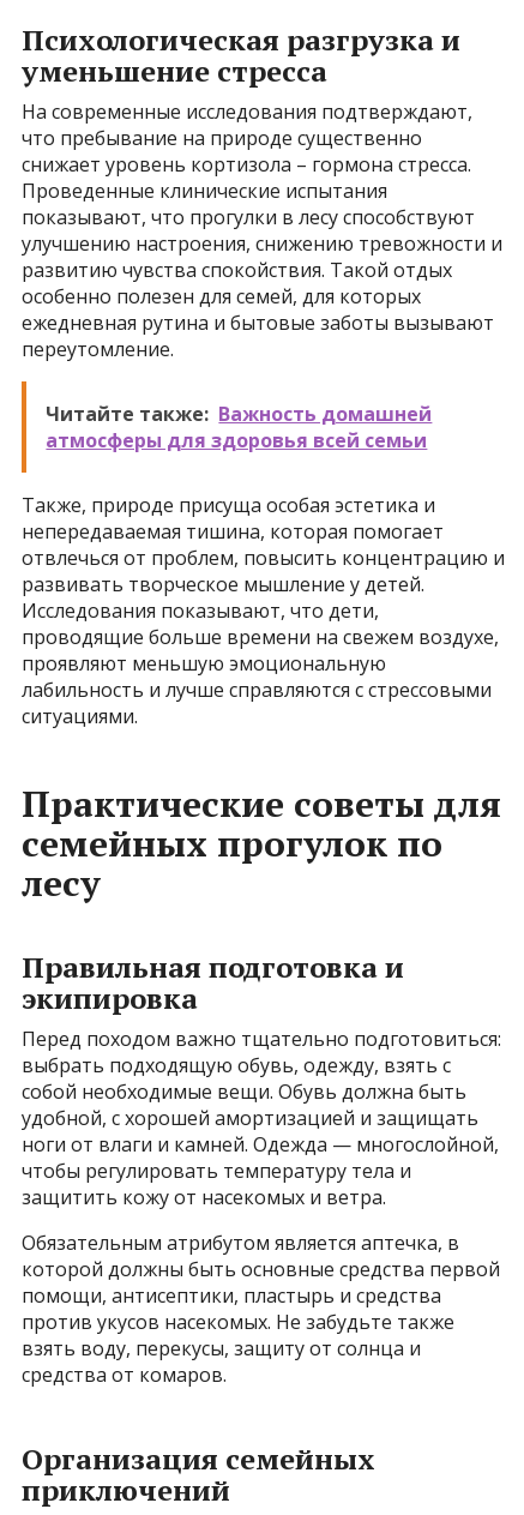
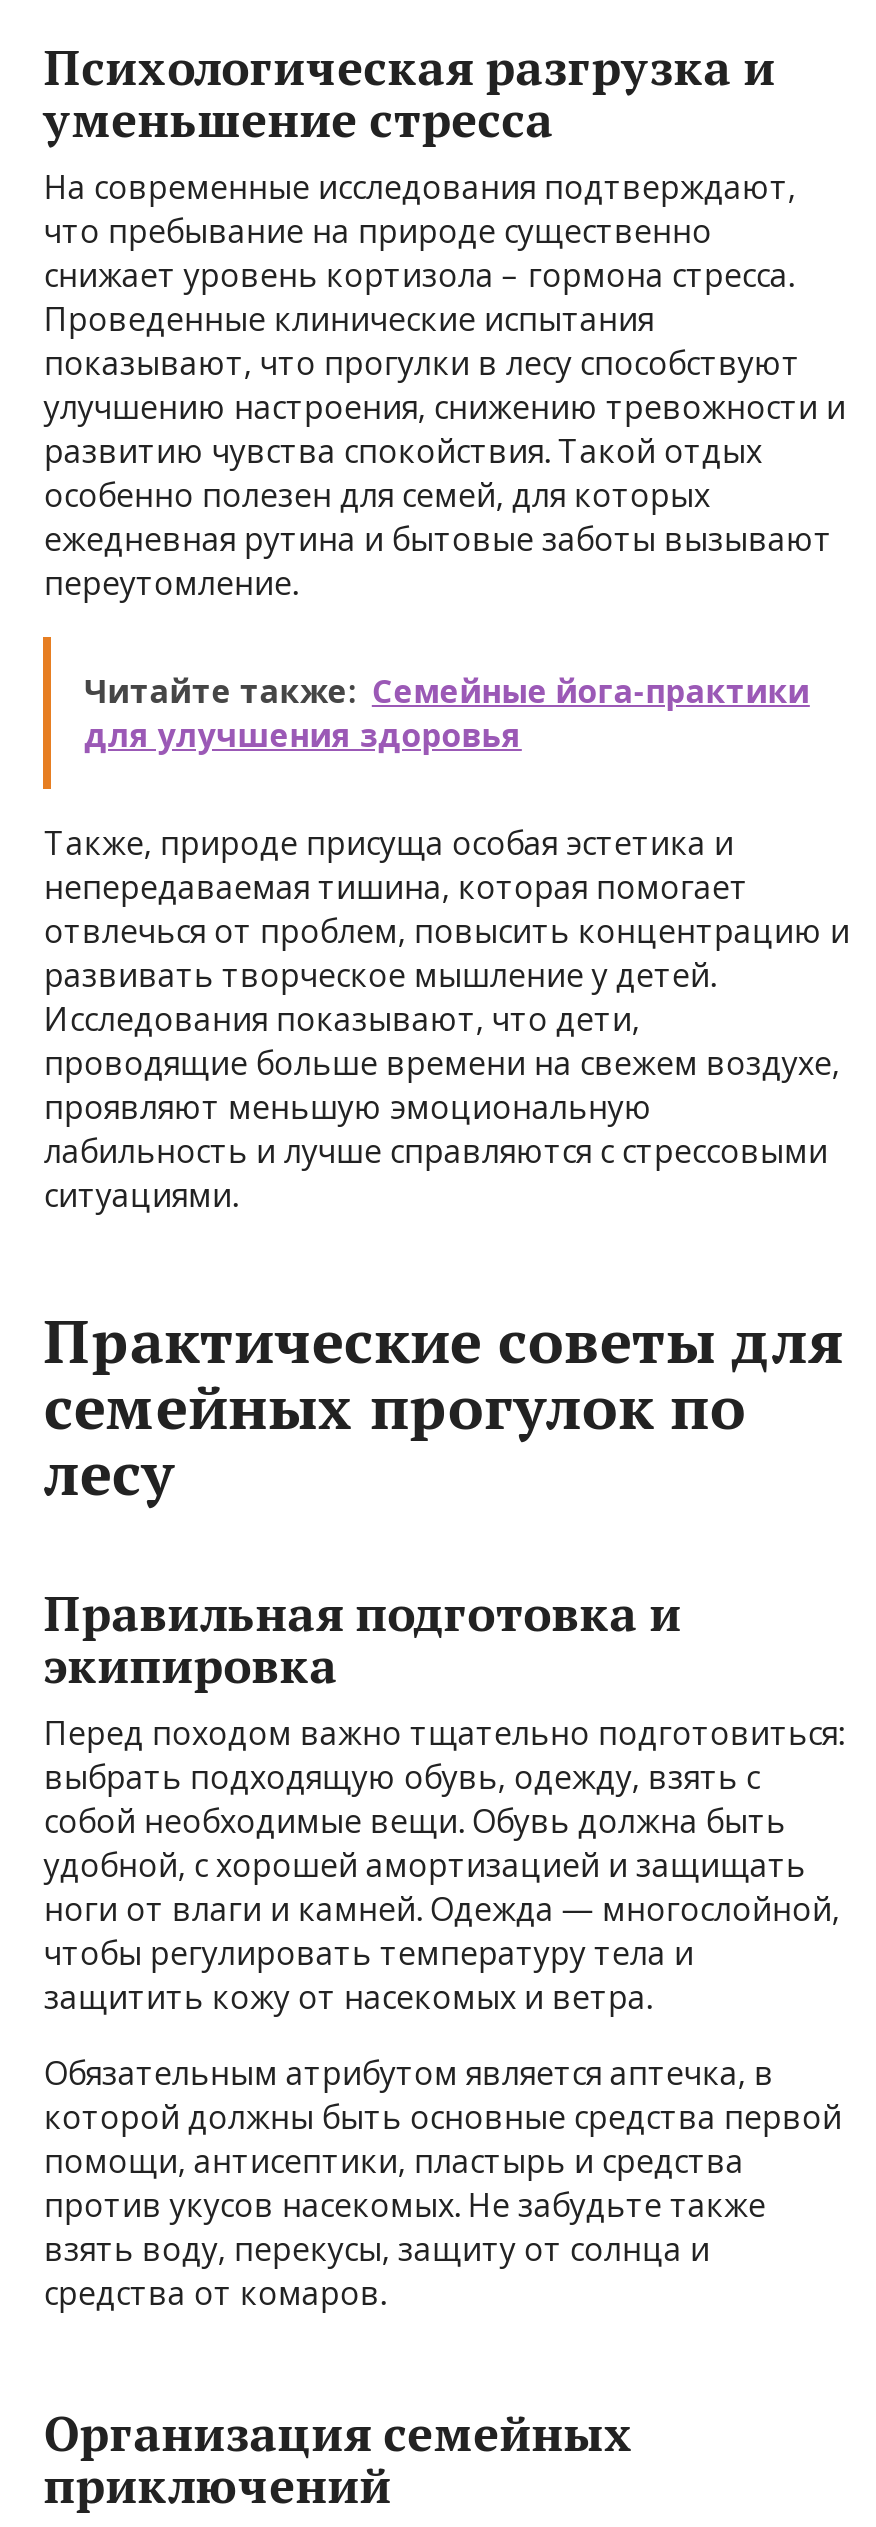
- Читайте также: Важность домашней
- атмосферы для здоровья всей семьи
+ Читайте также: Семейные йога-практики
+ для улучшения здоровья
